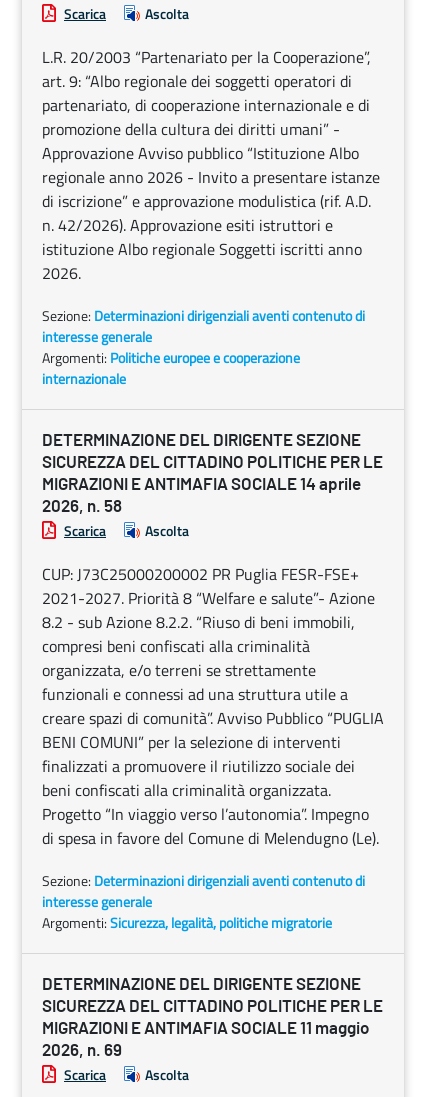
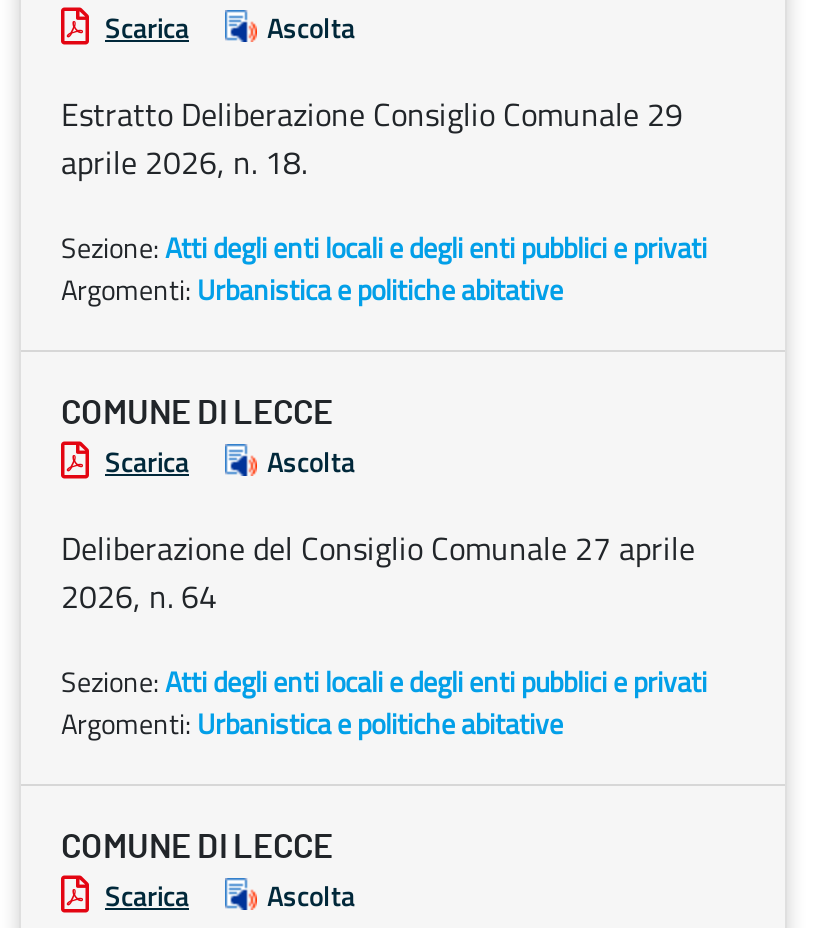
- L.R. 20/2003 “Partenariato per la Cooperazione”,
- art. 9: “Albo regionale dei soggetti operatori di
- partenariato, di cooperazione internazionale e di
- promozione della cultura dei diritti umani” -
- Approvazione Avviso pubblico “Istituzione Albo
- regionale anno 2026 - Invito a presentare istanze
- di iscrizione” e approvazione modulistica (rif. A.D.
- n. 42/2026). Approvazione esiti istruttori e
- istituzione Albo regionale Soggetti iscritti anno
- 2026.
+ Estratto Deliberazione Consiglio Comunale 29
+ aprile 2026, n. 18.

- Sezione: Determinazioni dirigenziali aventi contenuto di
- interesse generale
- Argomenti: Politiche europee e cooperazione
- internazionale
+ Sezione: Atti degli enti locali e degli enti pubblici e privati
+ Argomenti: Urbanistica e politiche abitative

- DETERMINAZIONE DEL DIRIGENTE SEZIONE
- SICUREZZA DEL CITTADINO POLITICHE PER LE
- MIGRAZIONI E ANTIMAFIA SOCIALE 14 aprile
- 2026, n. 58
+ COMUNE DI LECCE

- CUP: J73C25000200002 PR Puglia FESR-FSE+
- 2021-2027. Priorità 8 “Welfare e salute”- Azione
- 8.2 - sub Azione 8.2.2. “Riuso di beni immobili,
- compresi beni confiscati alla criminalità
- organizzata, e/o terreni se strettamente
- funzionali e connessi ad una struttura utile a
- creare spazi di comunità”. Avviso Pubblico “PUGLIA
- BENI COMUNI” per la selezione di interventi
- finalizzati a promuovere il riutilizzo sociale dei
- beni confiscati alla criminalità organizzata.
- Progetto “In viaggio verso l’autonomia”. Impegno
- di spesa in favore del Comune di Melendugno (Le).
+ Deliberazione del Consiglio Comunale 27 aprile
+ 2026, n. 64

- Sezione: Determinazioni dirigenziali aventi contenuto di
- interesse generale
- Argomenti: Sicurezza, legalità, politiche migratorie
+ Sezione: Atti degli enti locali e degli enti pubblici e privati
+ Argomenti: Urbanistica e politiche abitative

- DETERMINAZIONE DEL DIRIGENTE SEZIONE
- SICUREZZA DEL CITTADINO POLITICHE PER LE
- MIGRAZIONI E ANTIMAFIA SOCIALE 11 maggio
- 2026, n. 69
+ COMUNE DI LECCE
